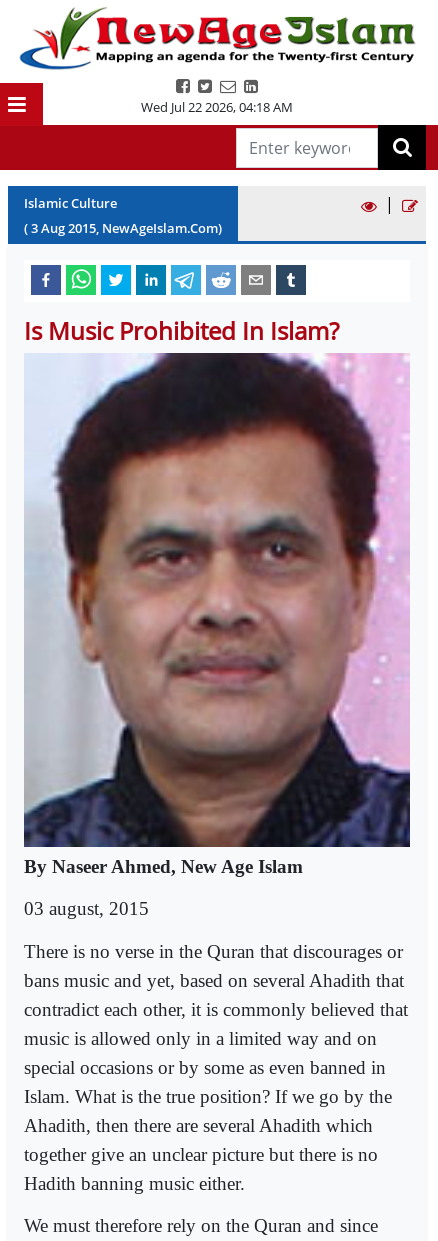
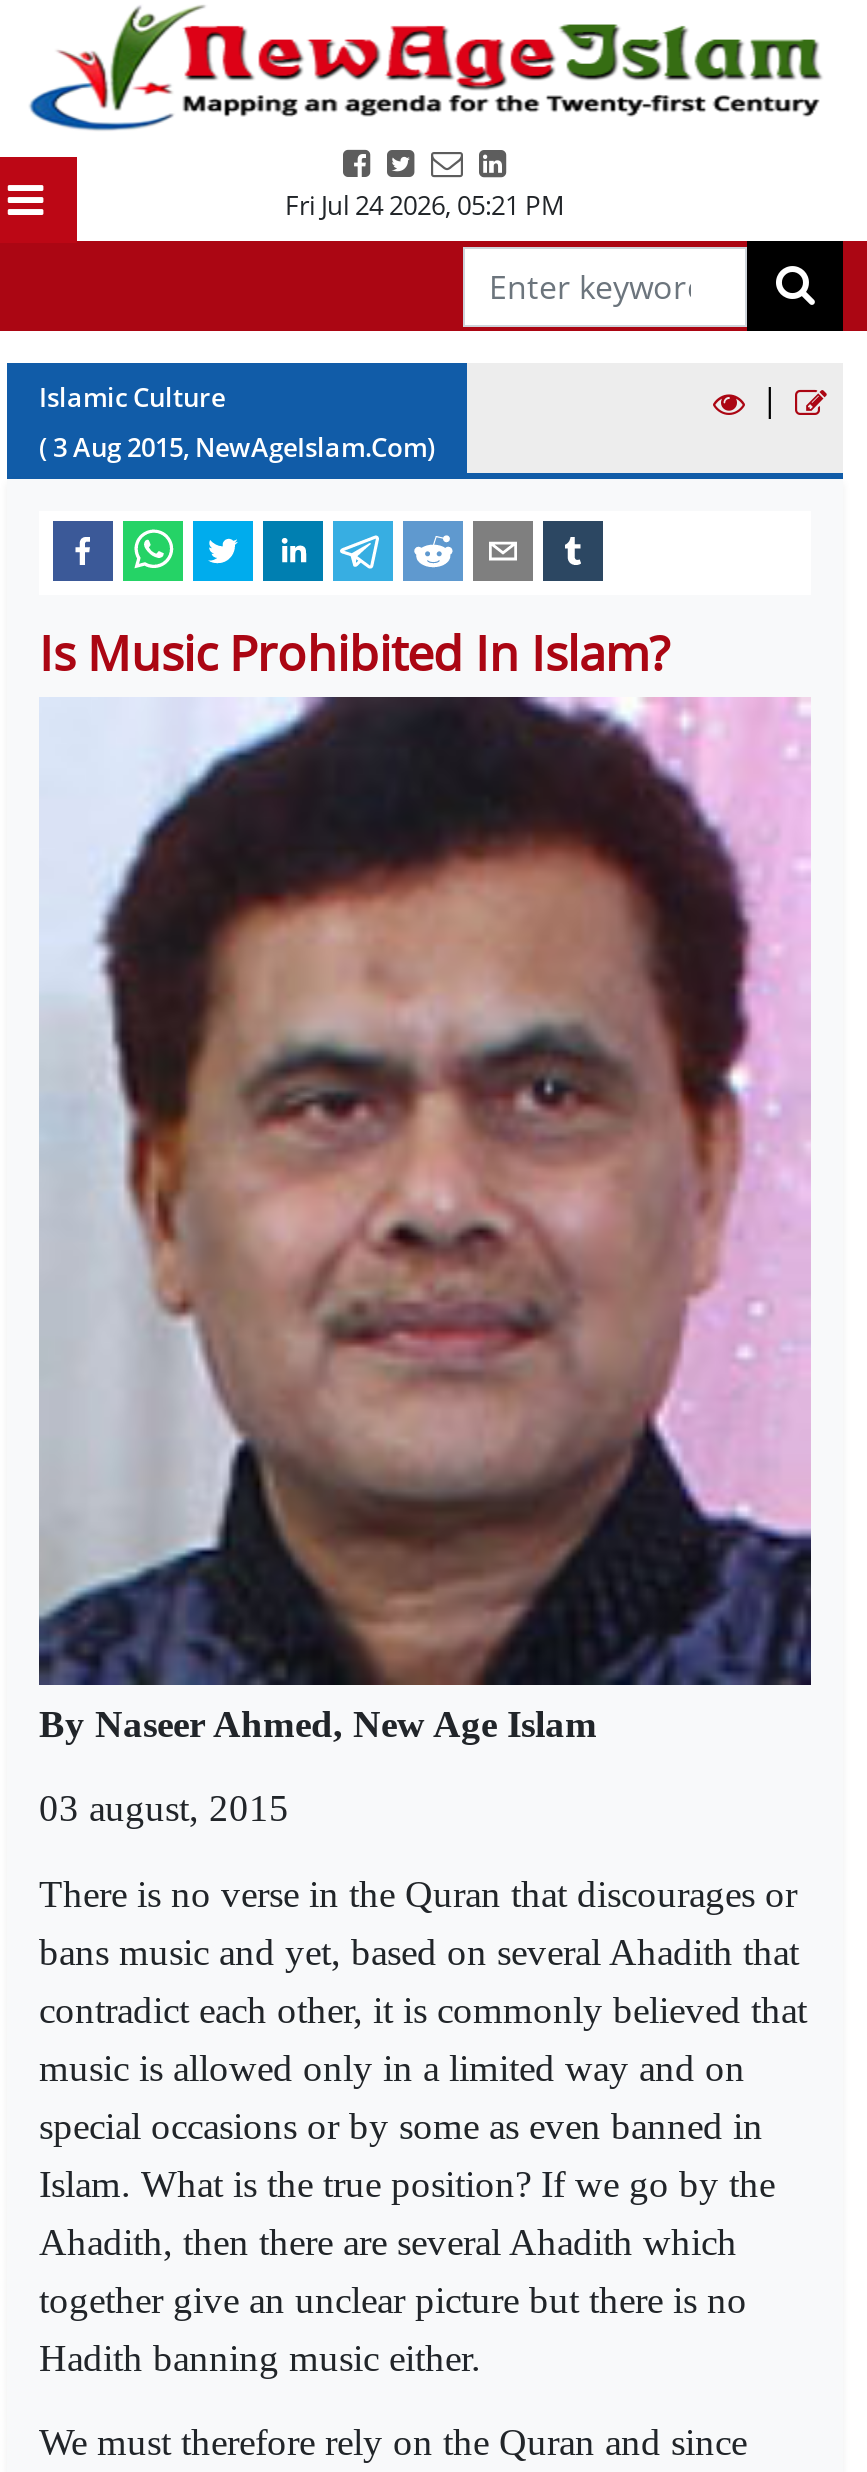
- Wed Jul 22 2026, 04:18 AM
+ Fri Jul 24 2026, 05:21 PM
